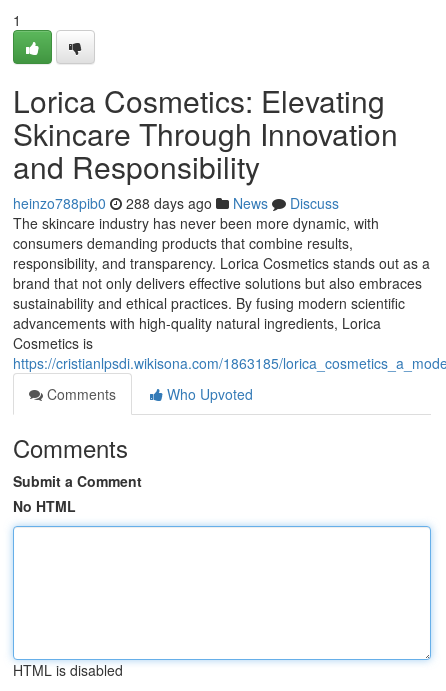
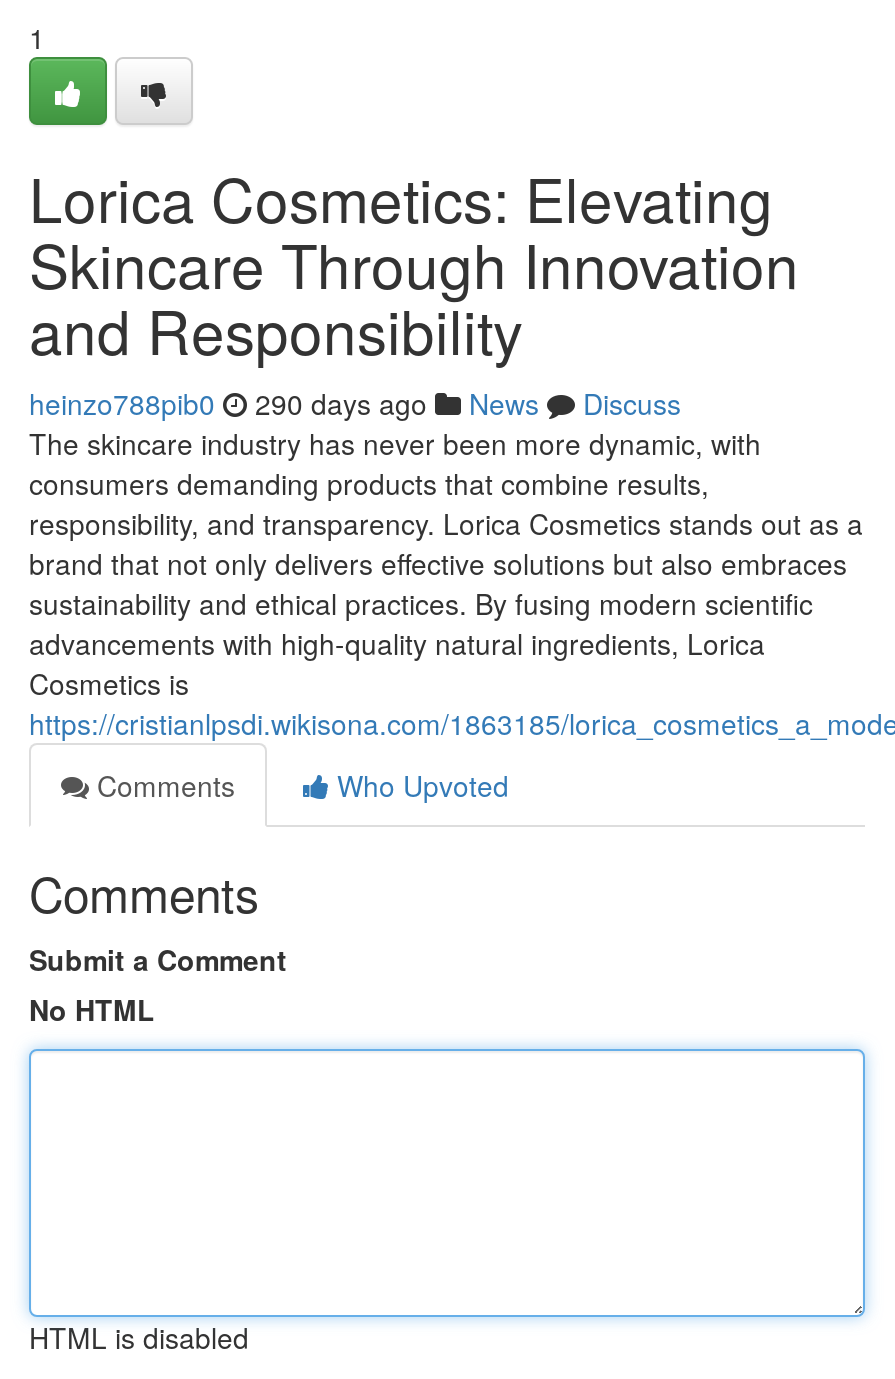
- heinzo788pib0 288 days ago News Discuss
+ heinzo788pib0 290 days ago News Discuss
